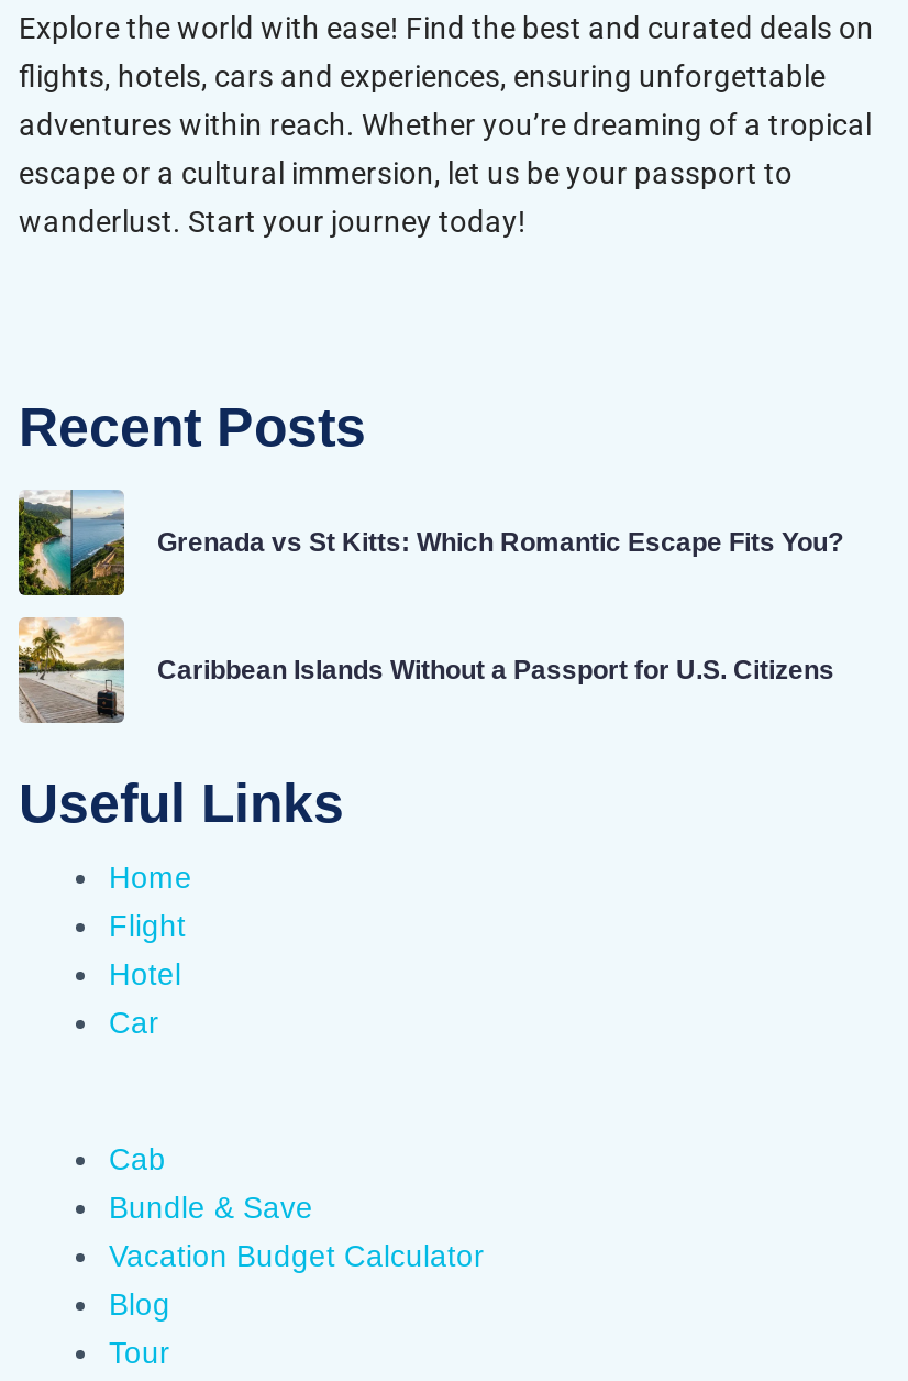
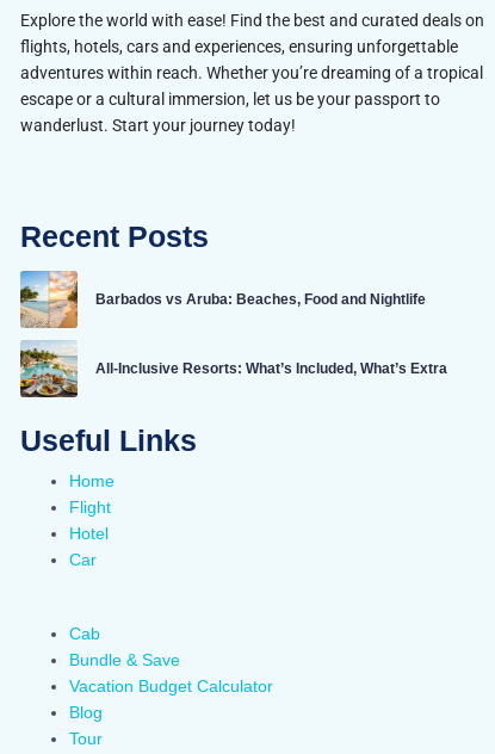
- [image]
- Grenada vs St Kitts: Which Romantic Escape Fits You?
+ [image]
+ Barbados vs Aruba: Beaches, Food and Nightlife

- [image]
- Caribbean Islands Without a Passport for U.S. Citizens
+ [image]
+ All-Inclusive Resorts: What’s Included, What’s Extra
